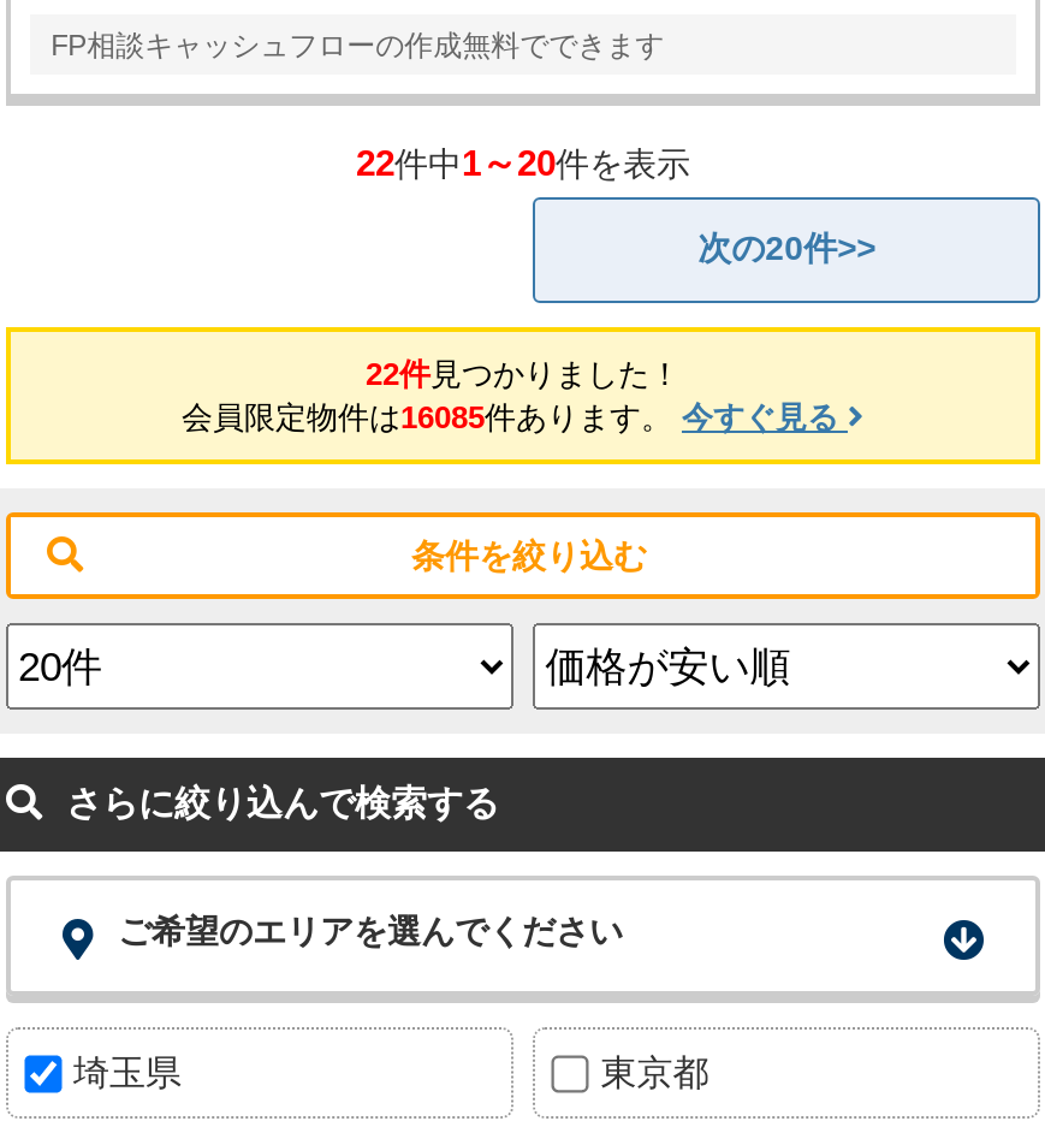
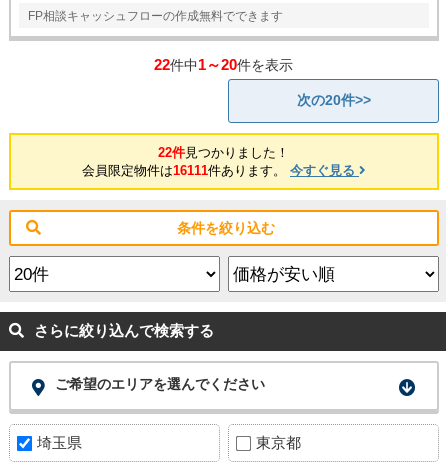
- 会員限定物件は16085件あります。今すぐ見る
+ 会員限定物件は16111件あります。今すぐ見る
